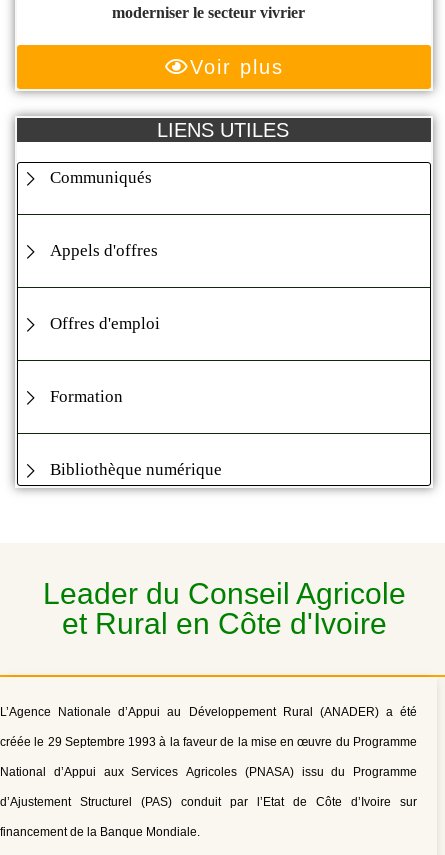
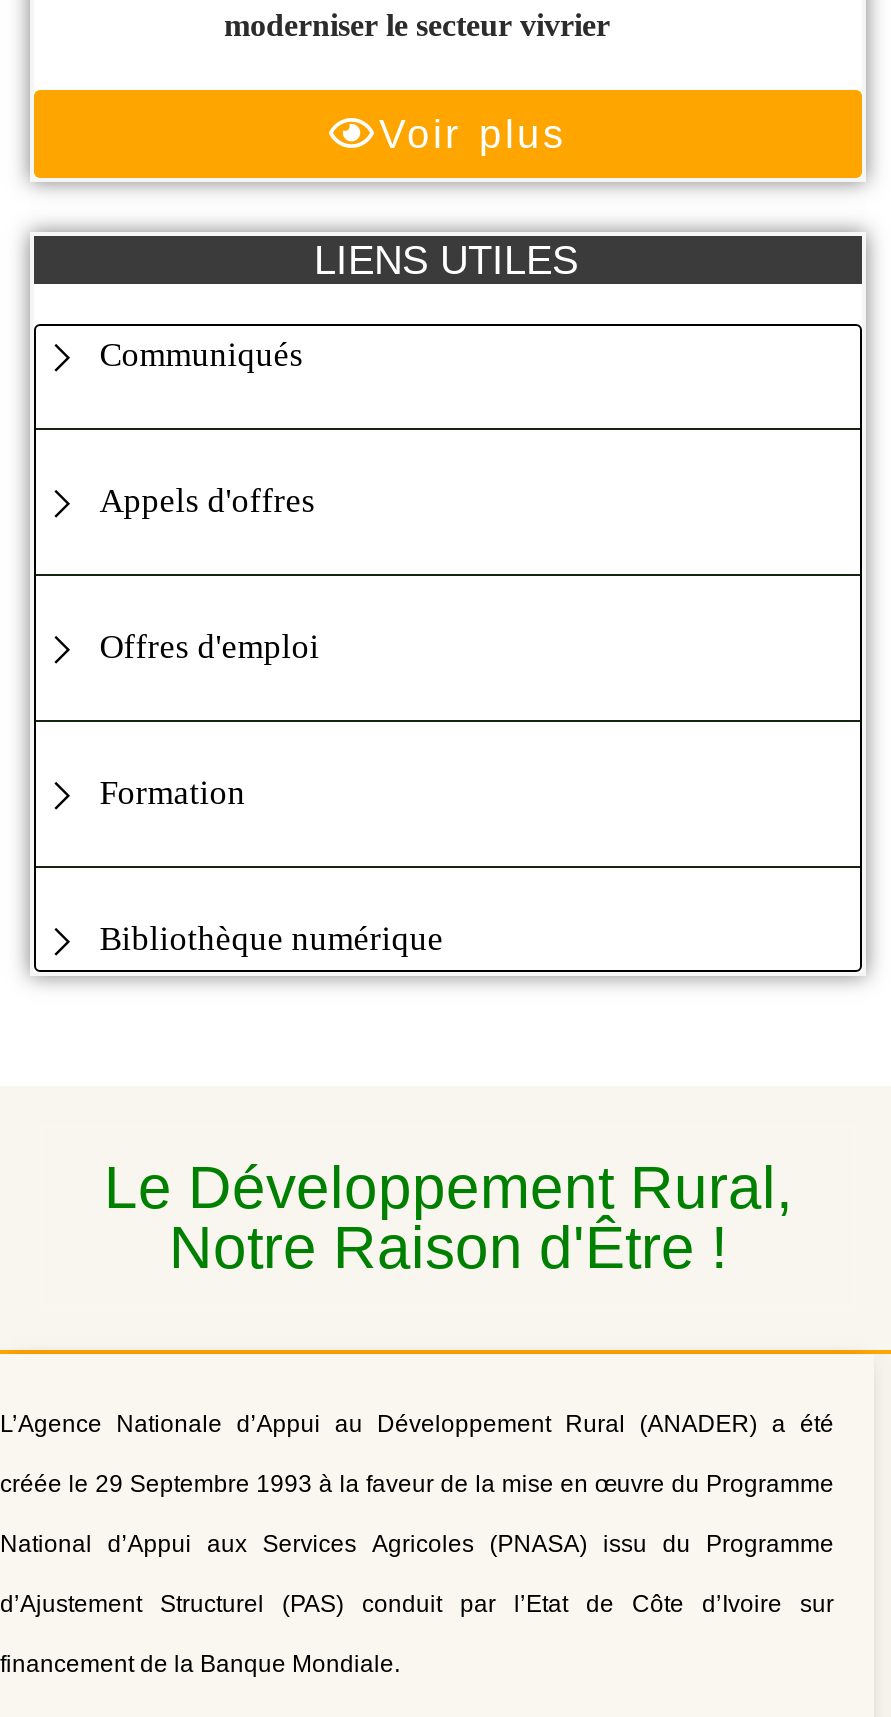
- Leader du Conseil Agricole
- et Rural en Côte d'Ivoire
+ Le Développement Rural,
+ Notre Raison d'Être !
